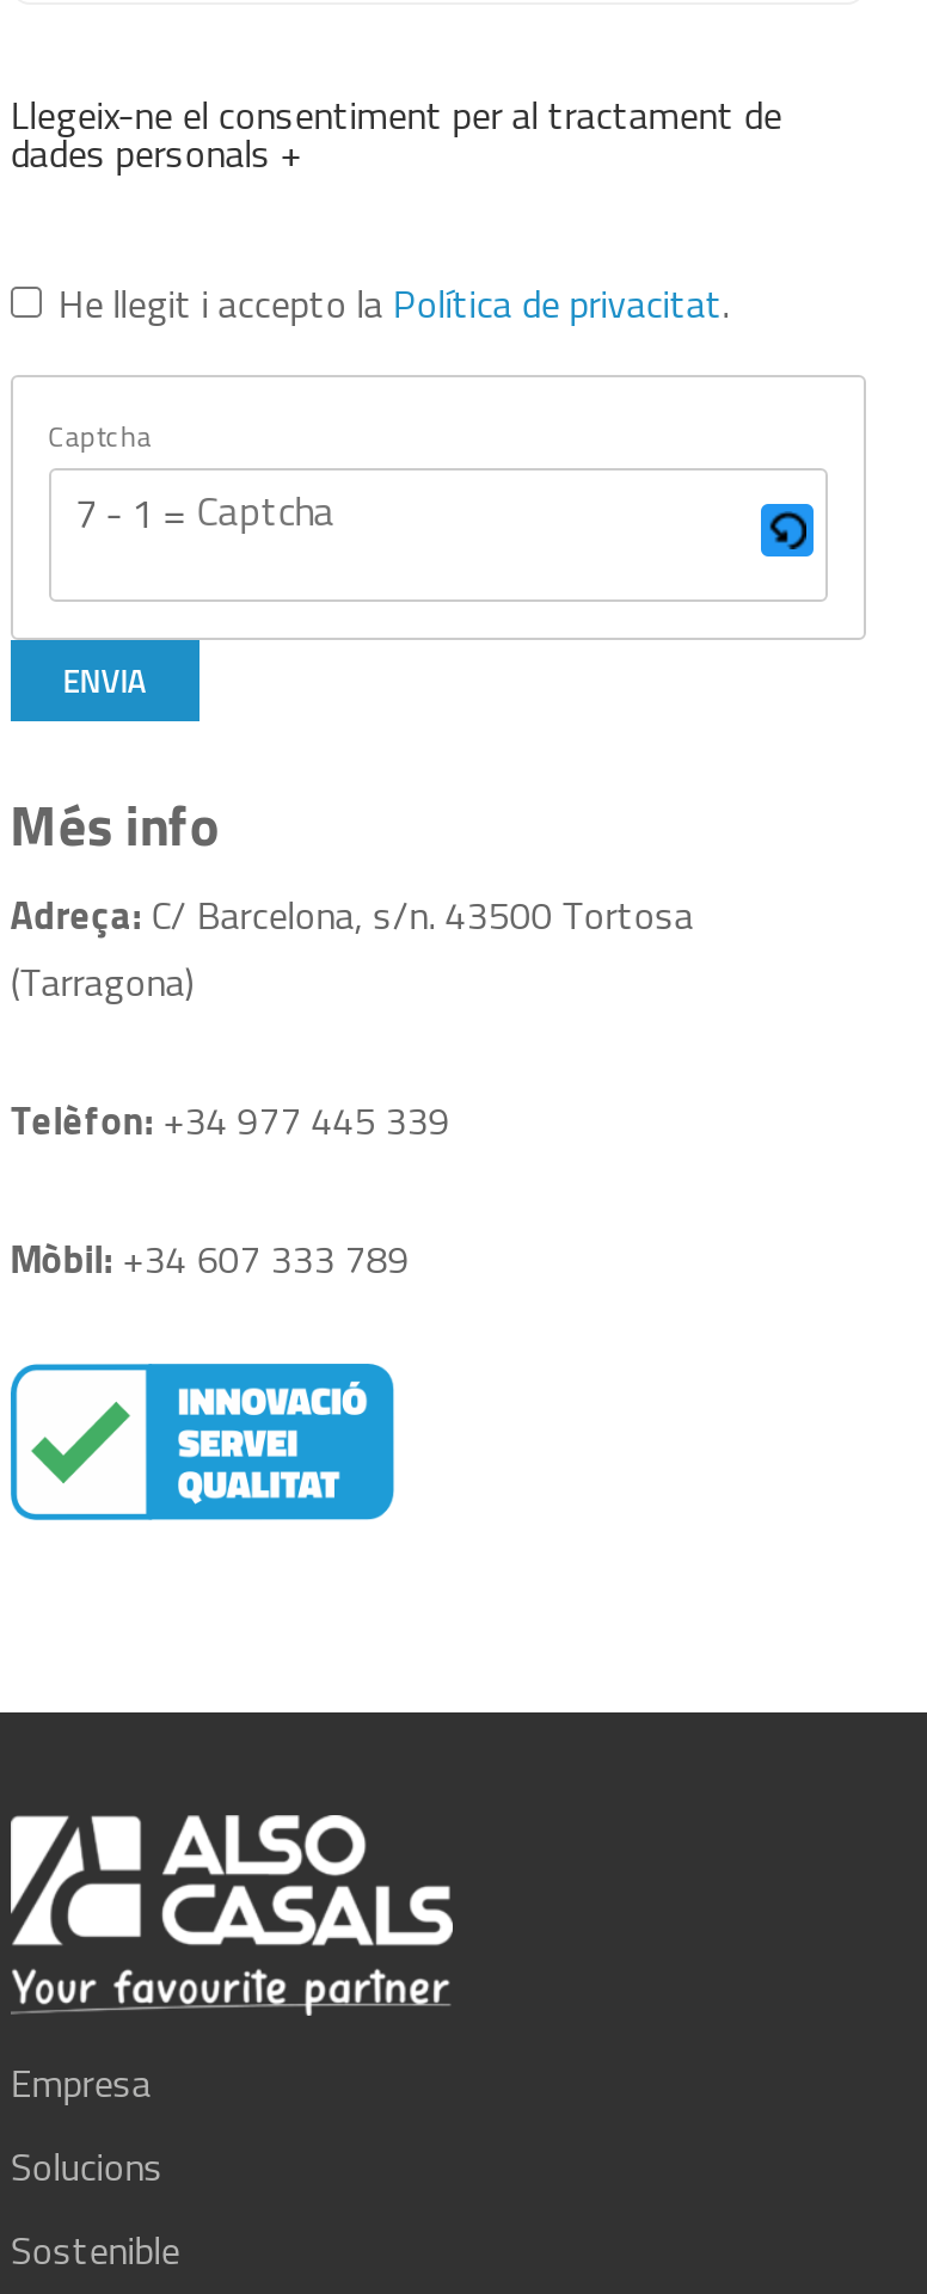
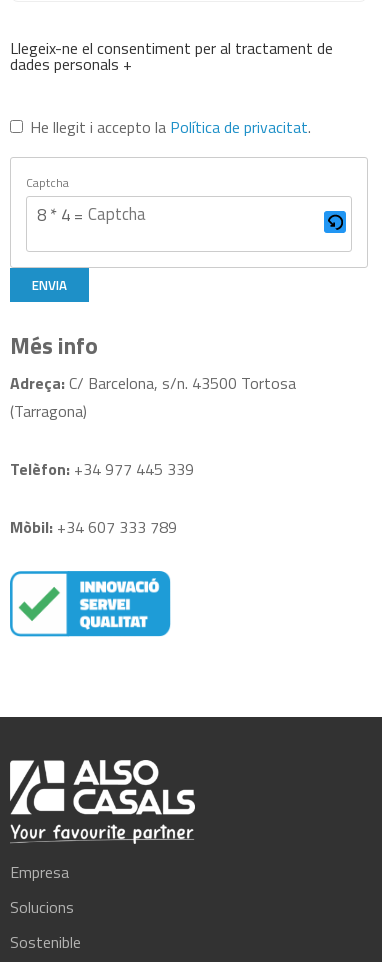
- 7 - 1 = ?
+ 8 * 4 = ?
